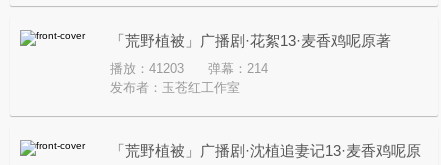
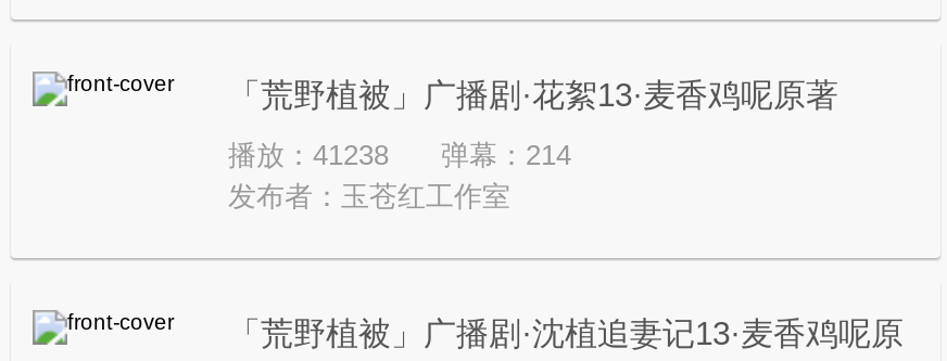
- 播放：41203 弹幕：214
+ 播放：41238 弹幕：214
